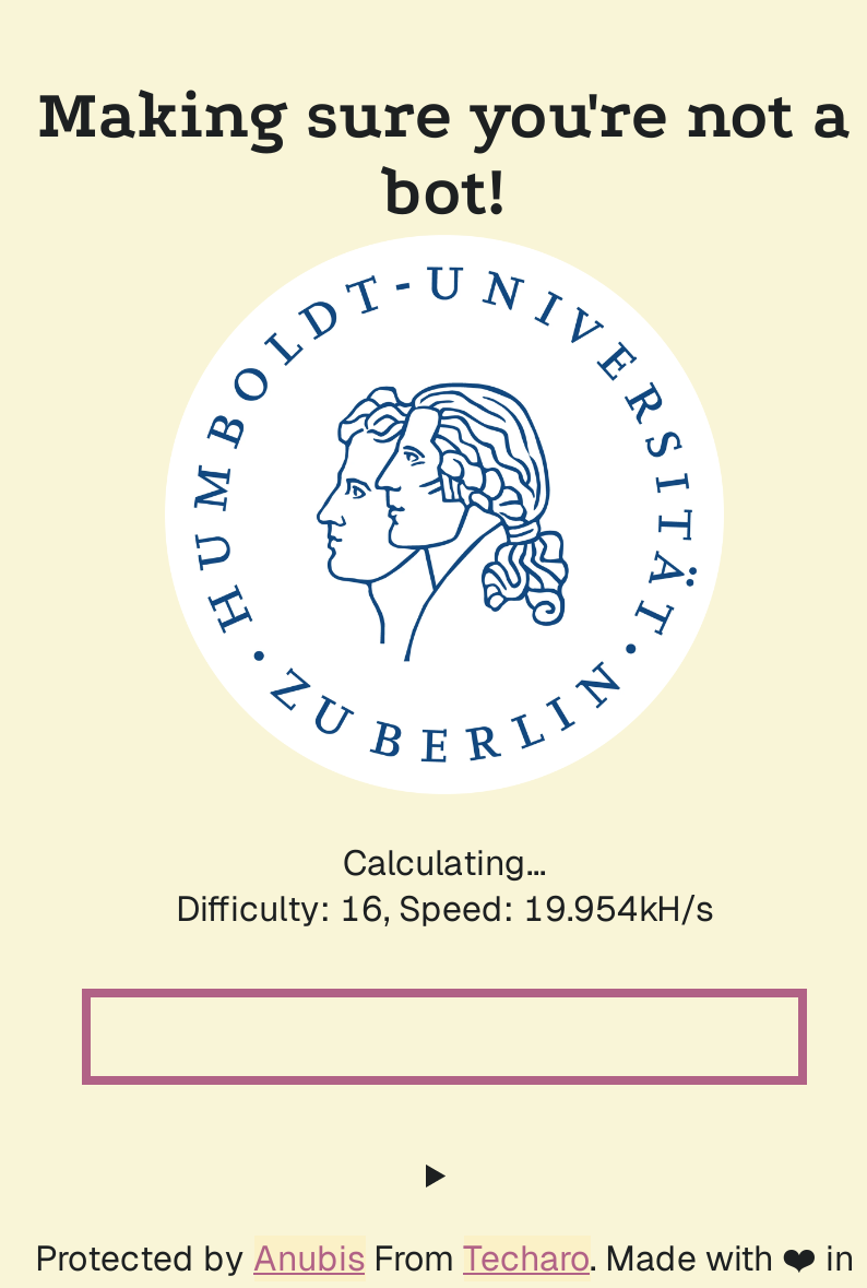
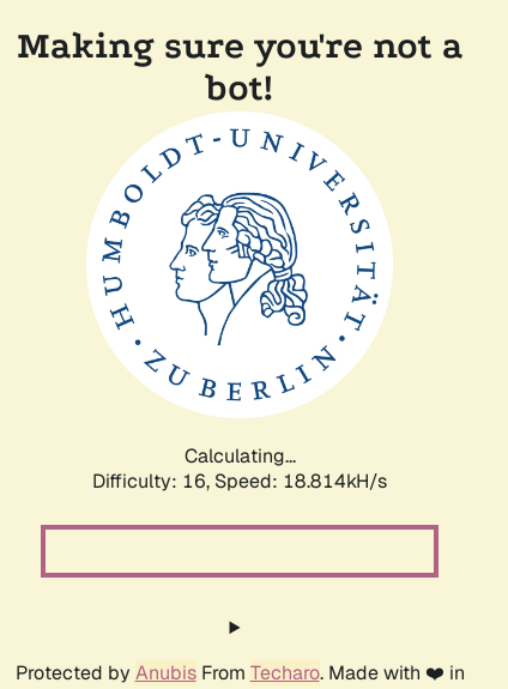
- Difficulty: 16, Speed: 19.954kH/s
+ Difficulty: 16, Speed: 18.814kH/s
